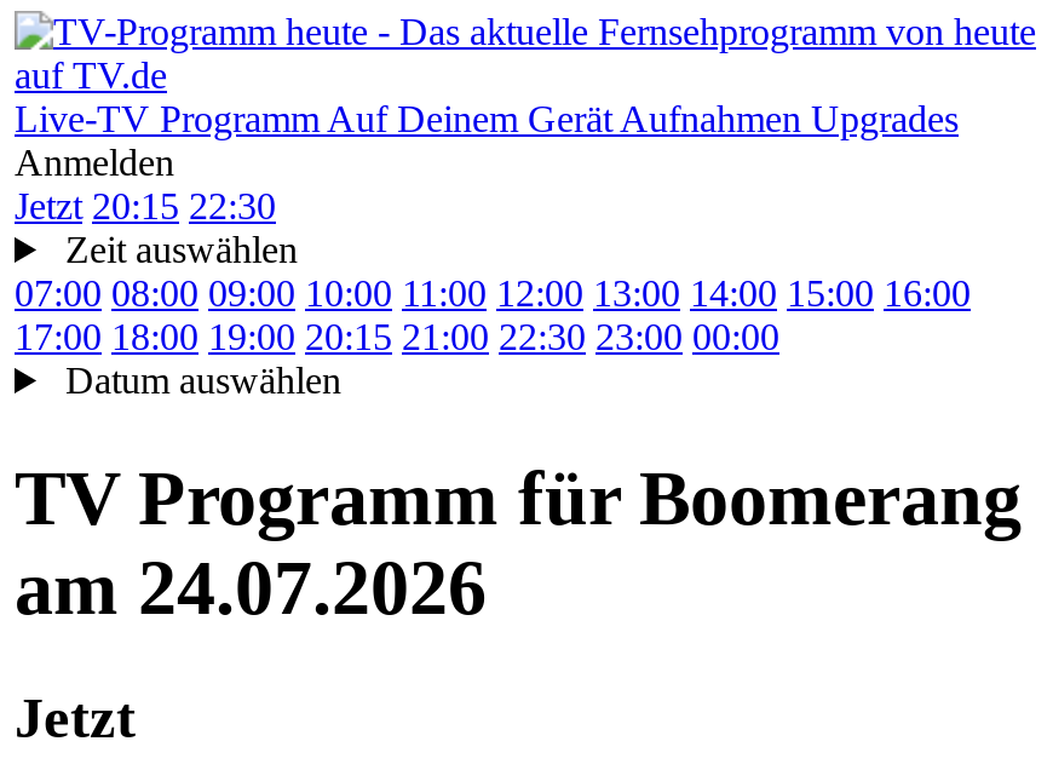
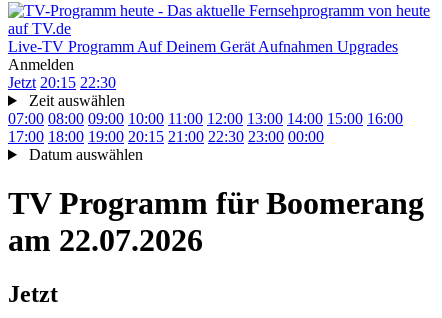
- am 24.07.2026
+ am 22.07.2026
